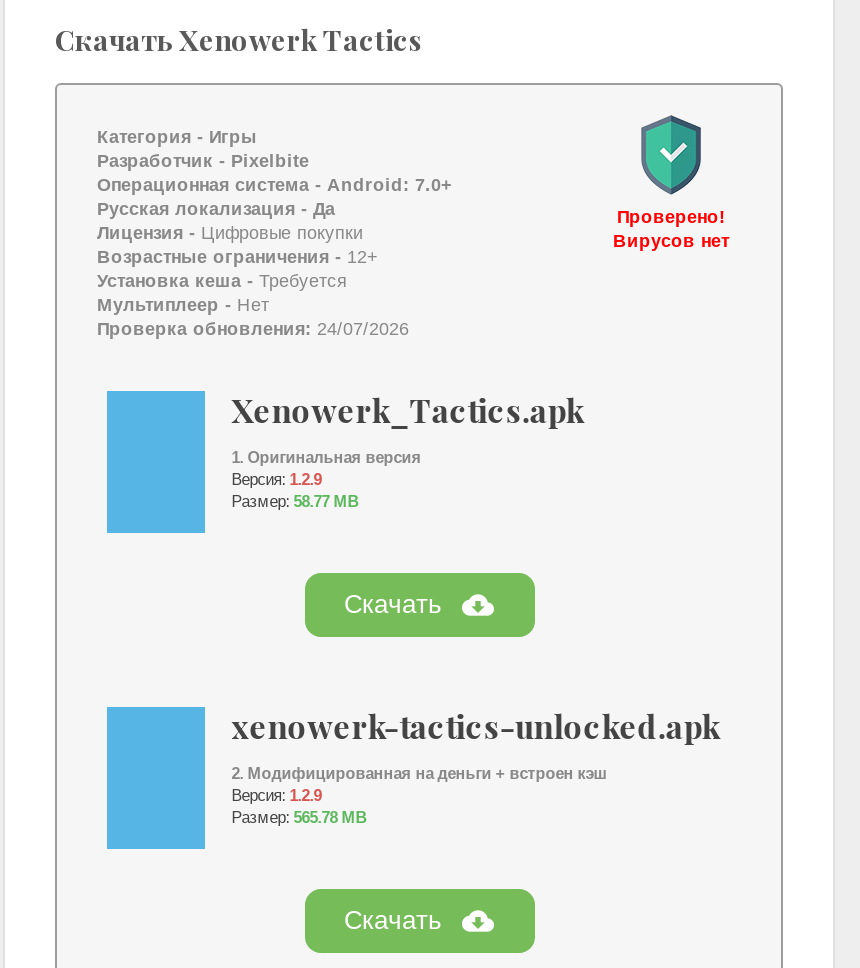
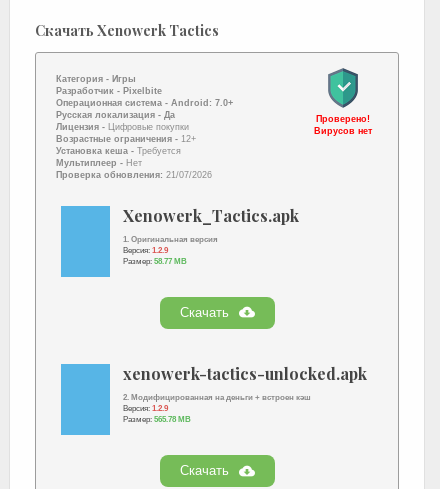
- Проверка обновления: 24/07/2026
+ Проверка обновления: 21/07/2026
